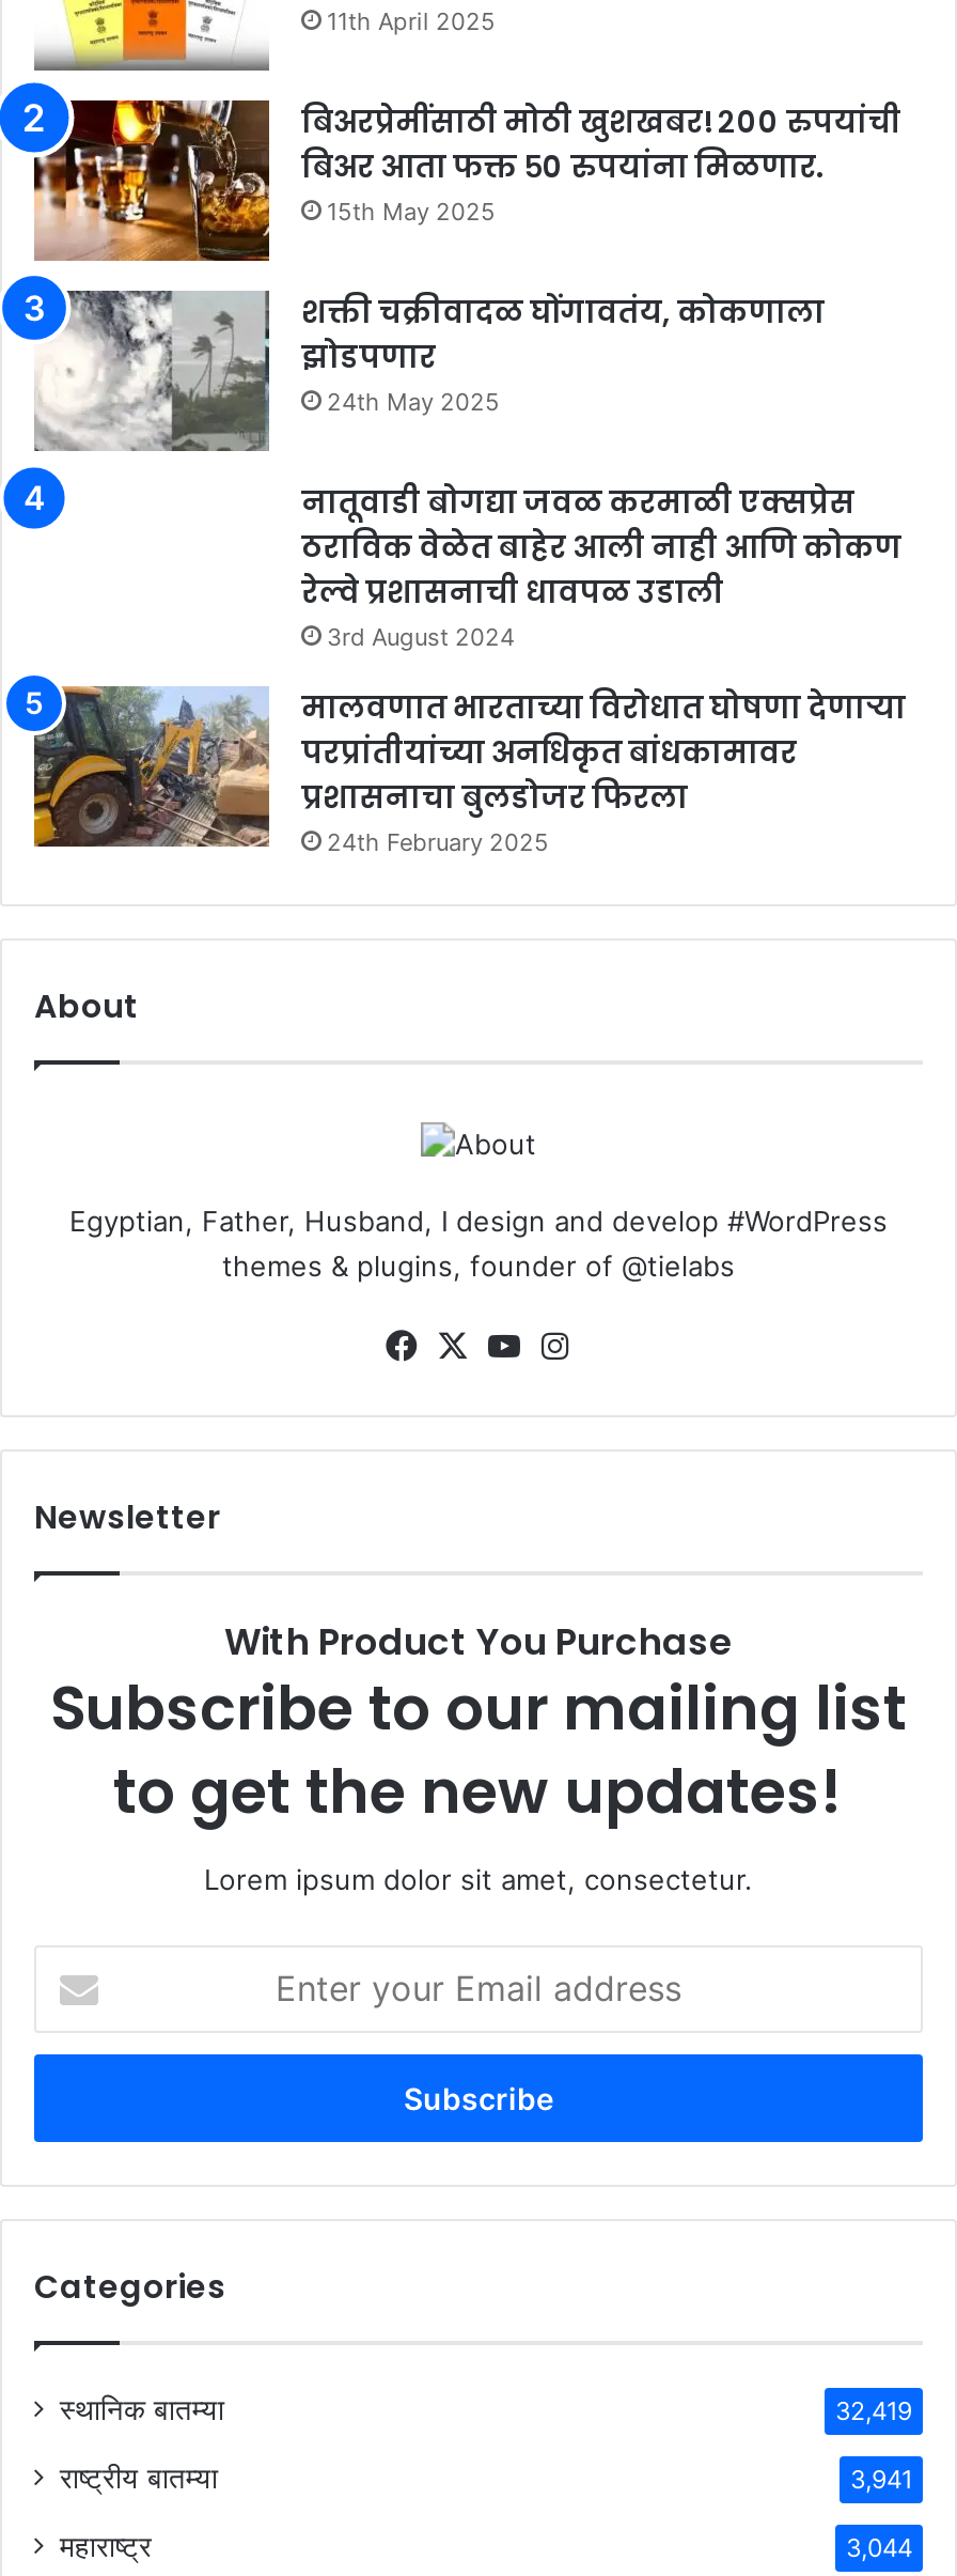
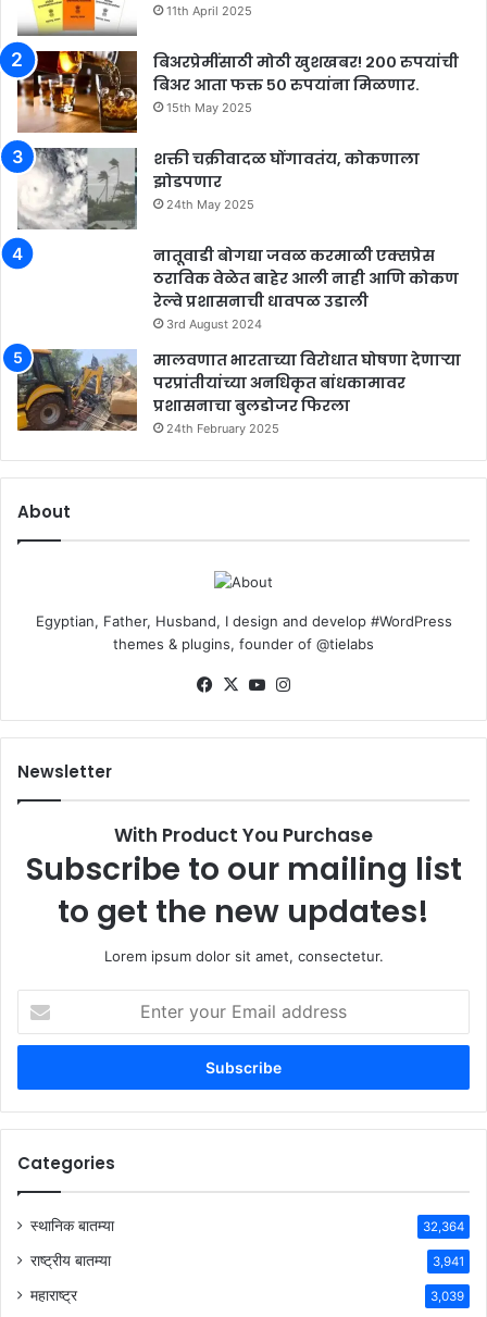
- 32,419
+ 32,364

- 3,044
+ 3,039
